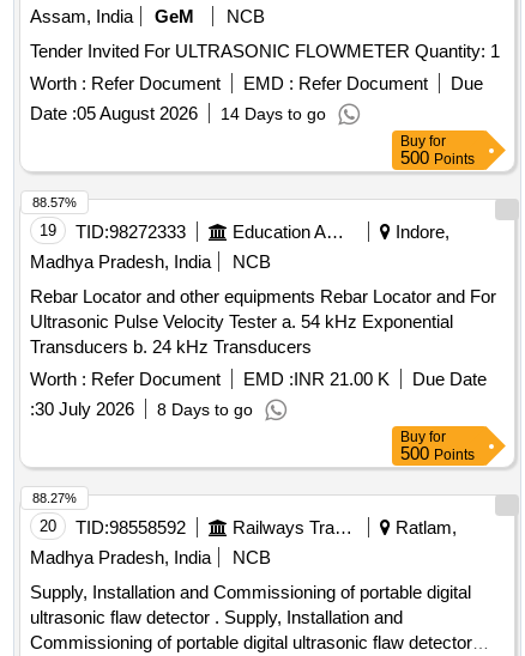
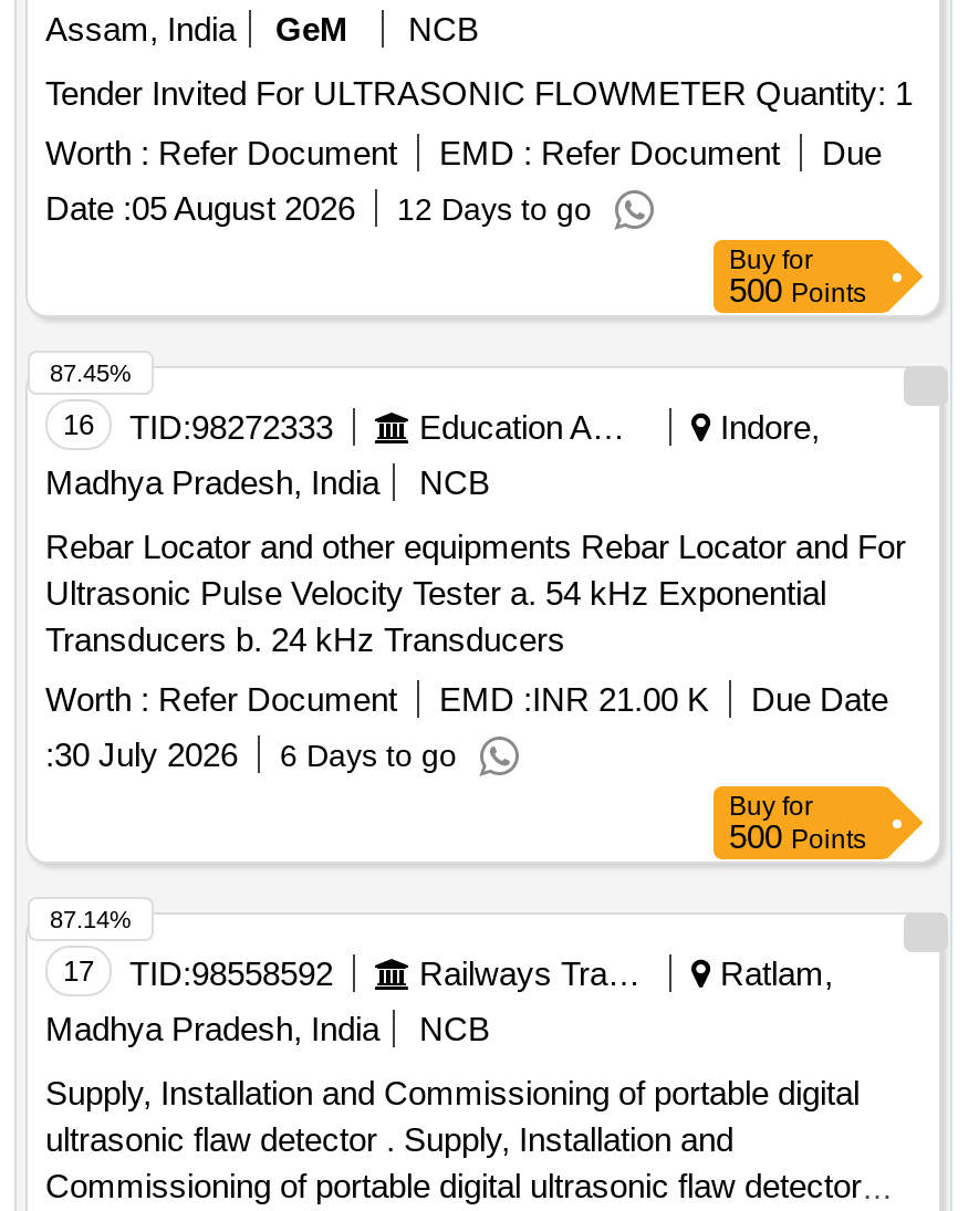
- Date : 05 August 2026 14 Days to go
+ Date : 05 August 2026 12 Days to go

- 88.57%
+ 87.45%

- 19 TID:98272333
+ 16 TID:98272333

- :30 July 2026 8 Days to go
+ :30 July 2026 6 Days to go

- 88.27%
+ 87.14%

- 20 TID:98558592
+ 17 TID:98558592
